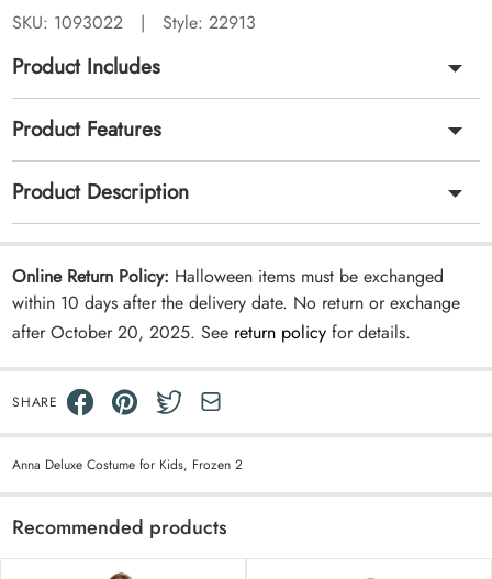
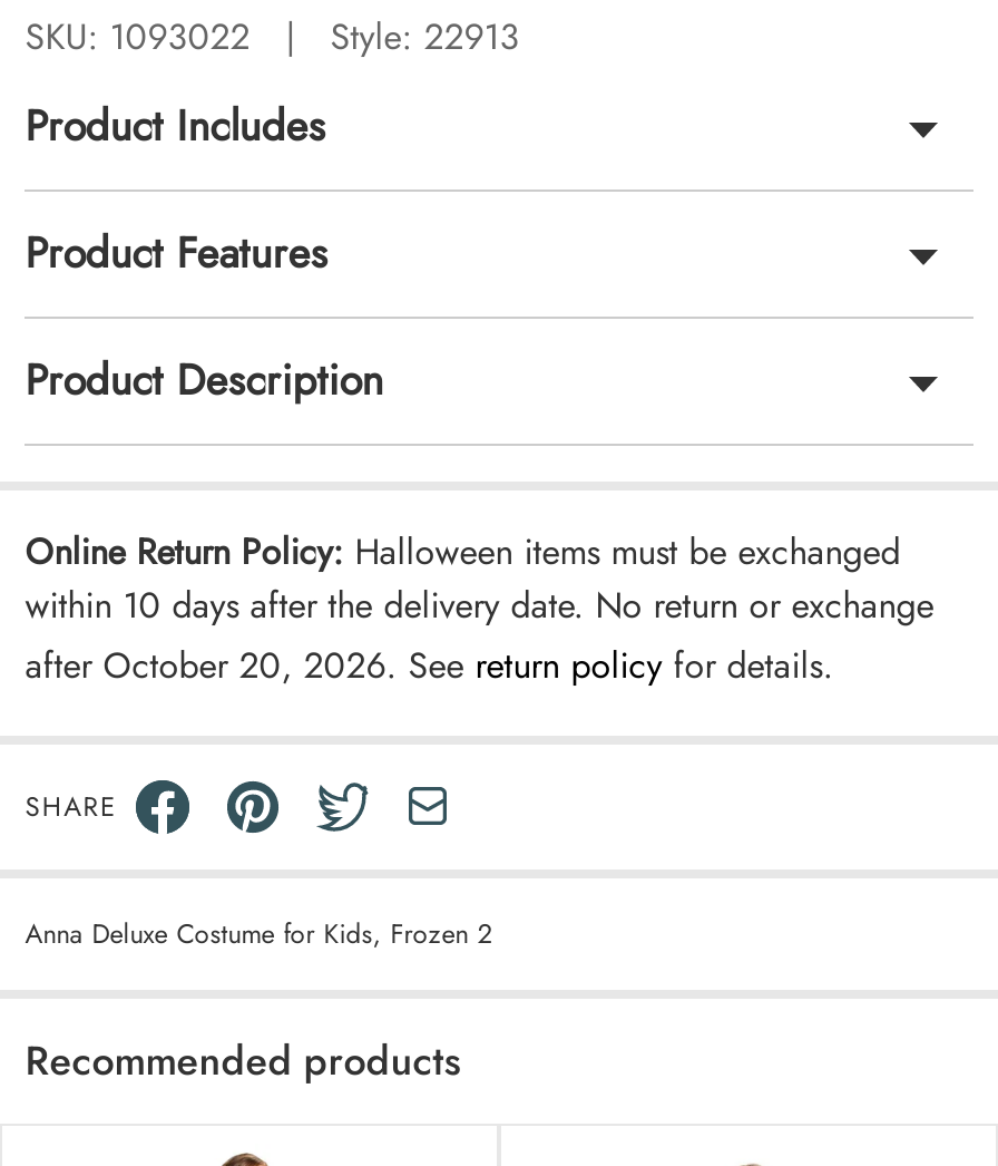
- after October 20, 2025. See return policy for details.
+ after October 20, 2026. See return policy for details.
